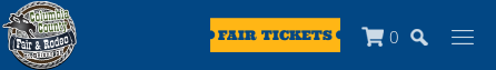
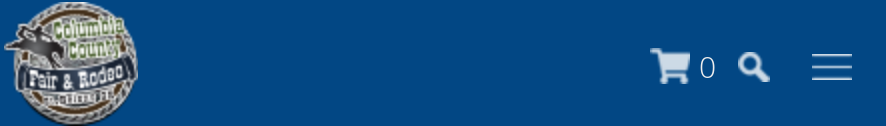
- FAIR TICKETS
